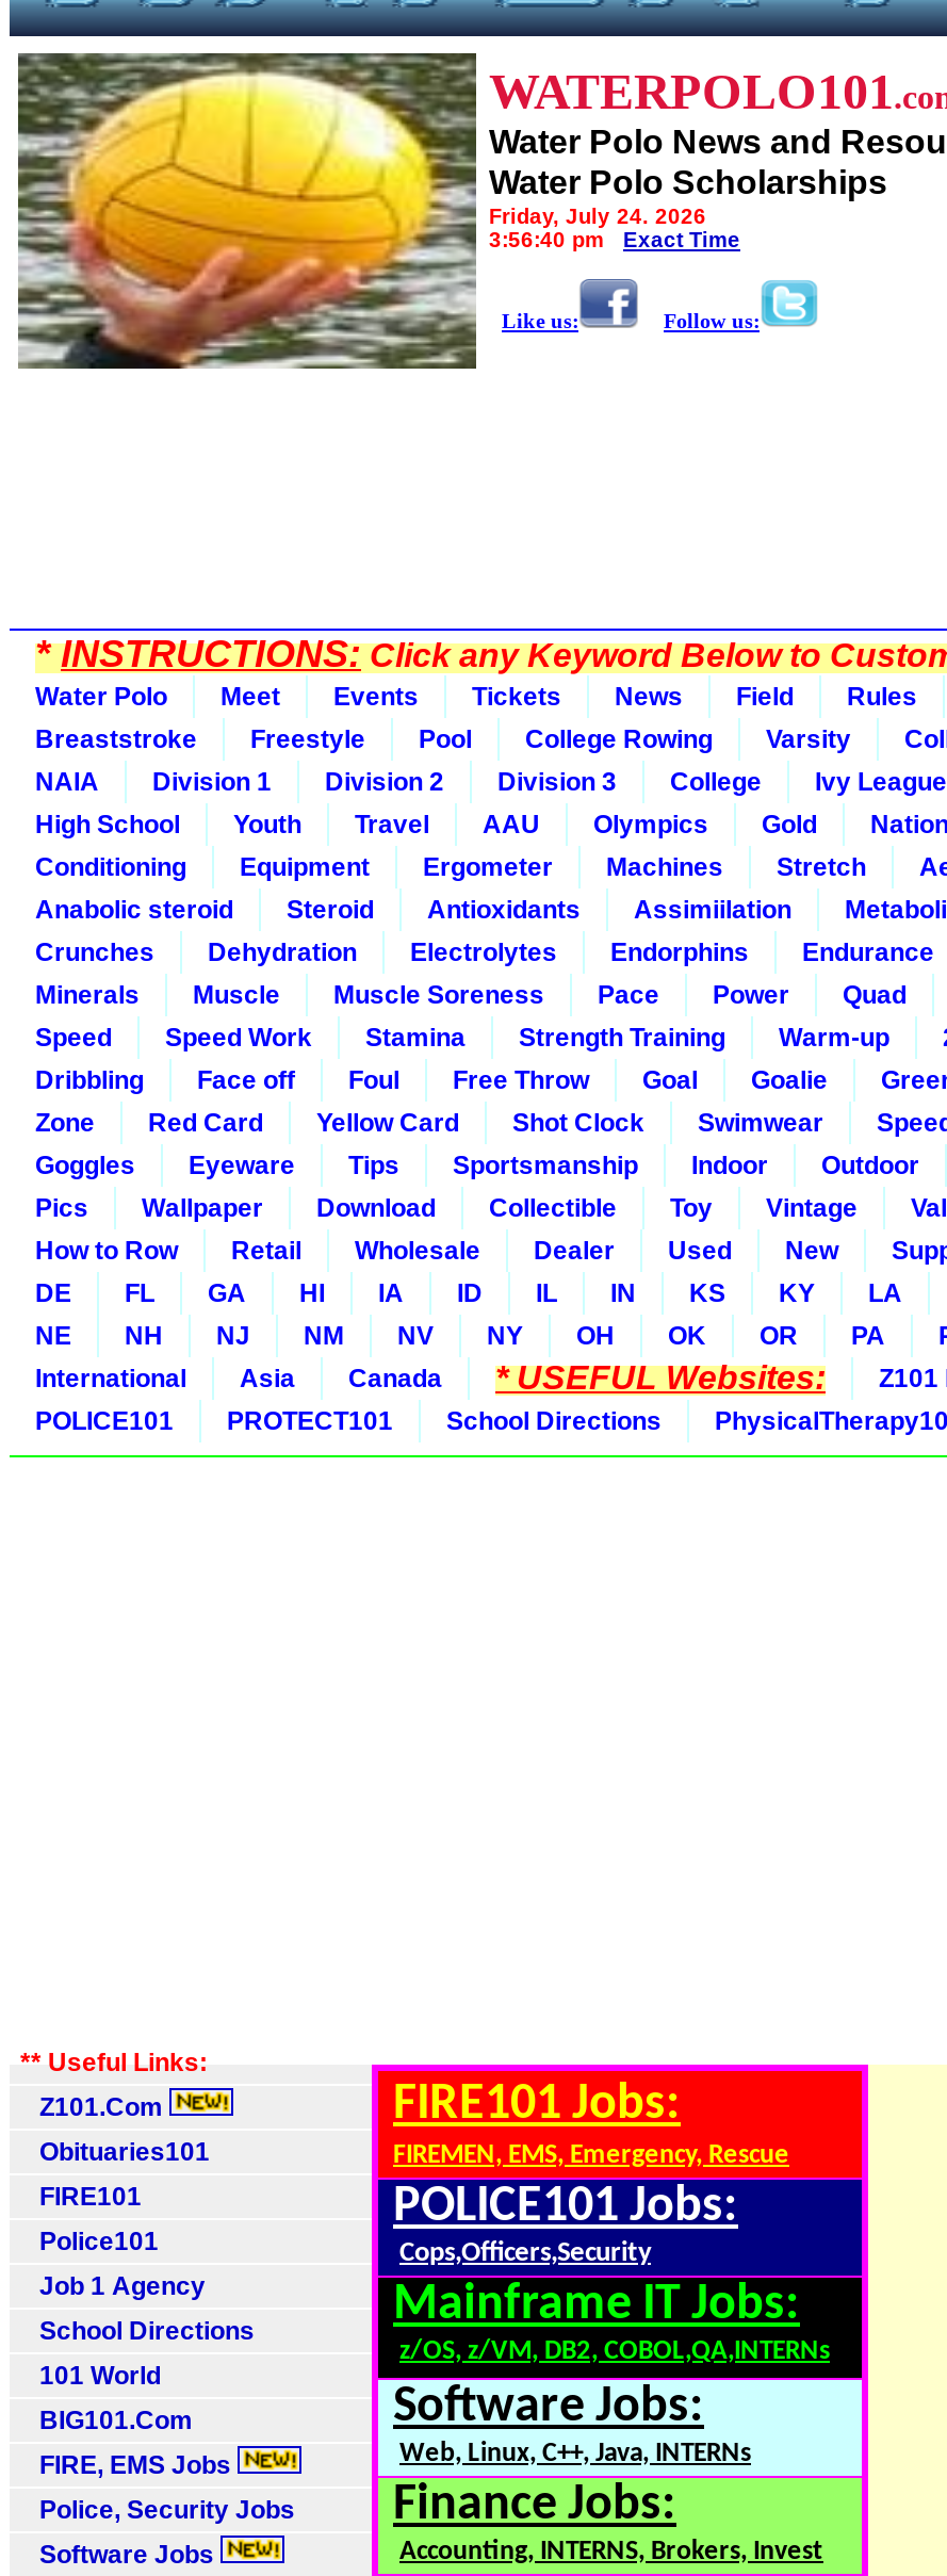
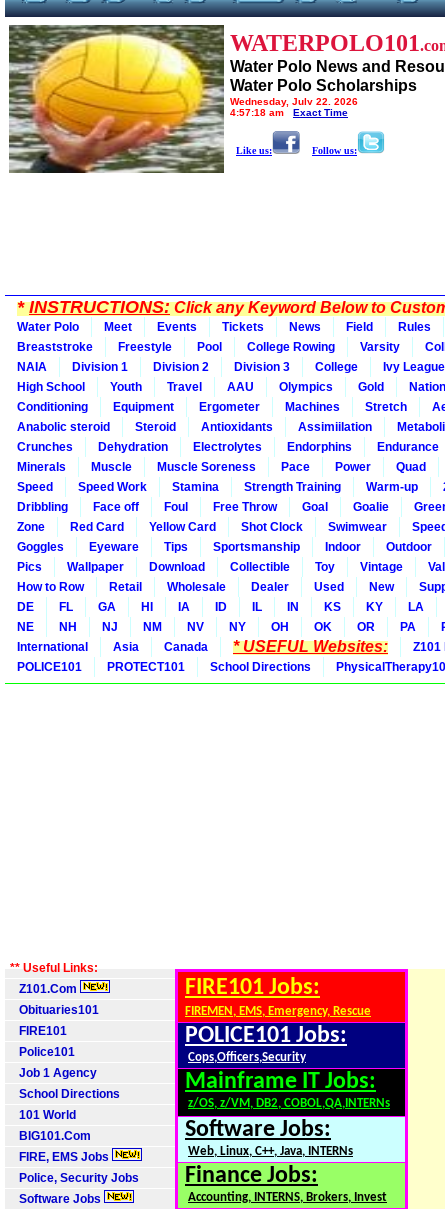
- Friday, July 24, 2026
- 3:56:40 pm
+ Wednesday, July 22, 2026
+ 4:57:18 am
